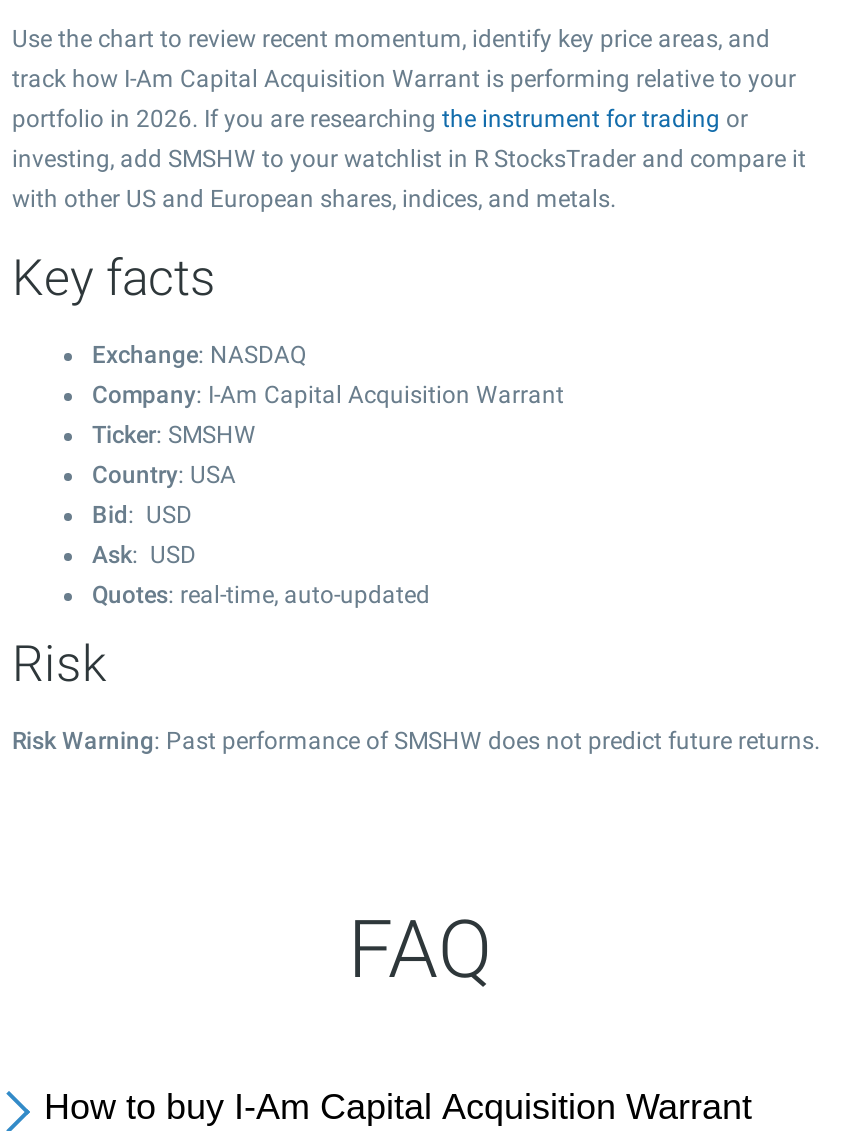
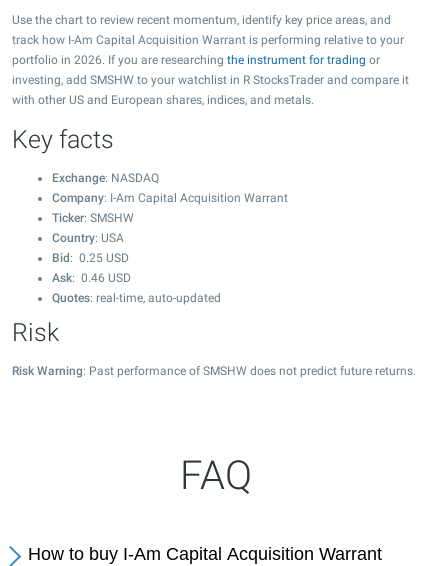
- Bid: USD
- Ask: USD
+ Bid: 0.25 USD
+ Ask: 0.46 USD
